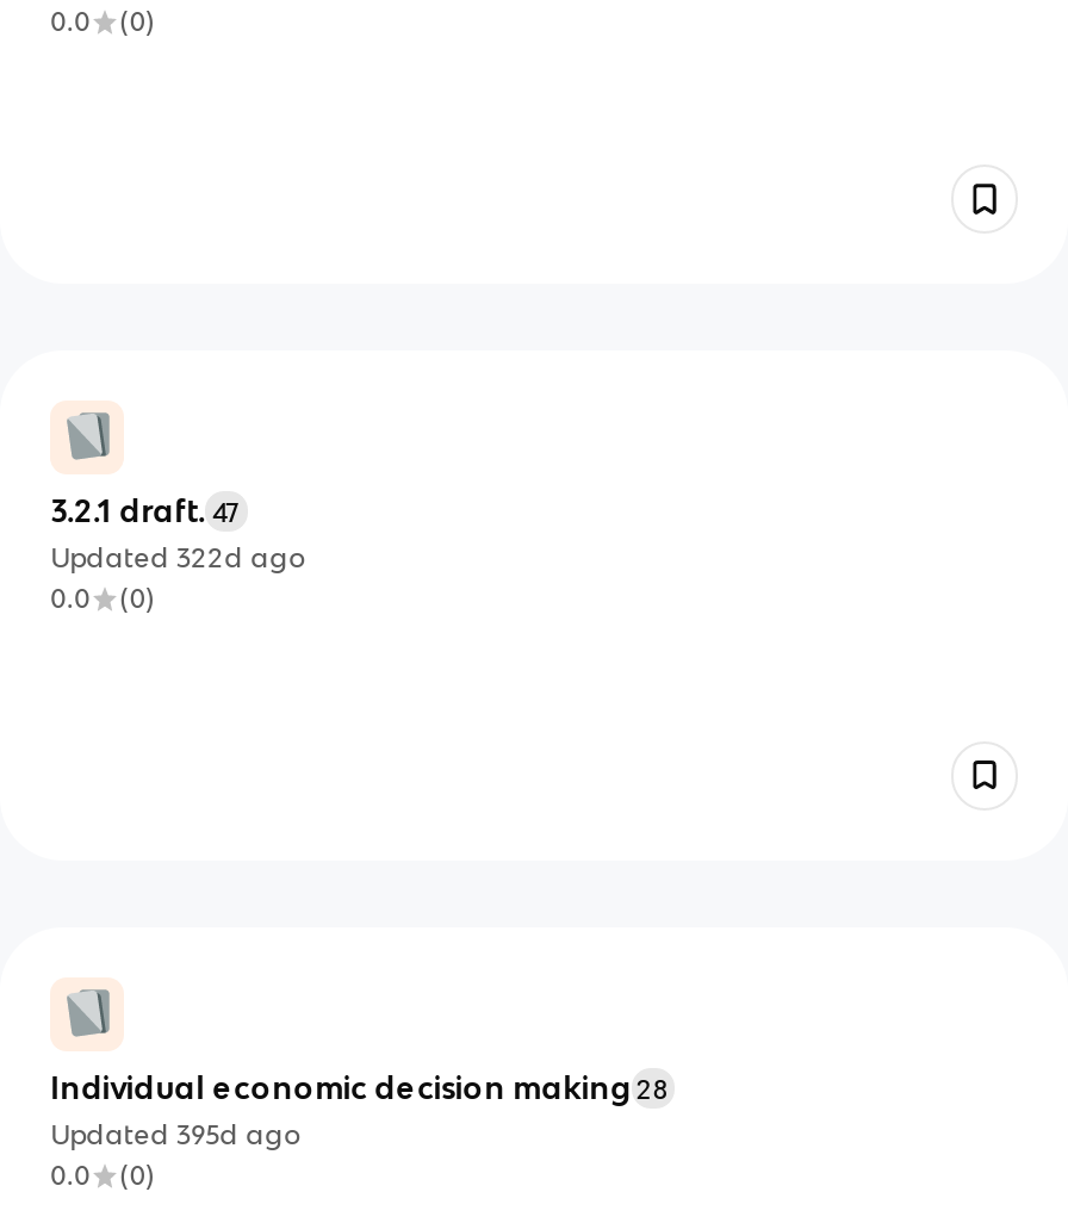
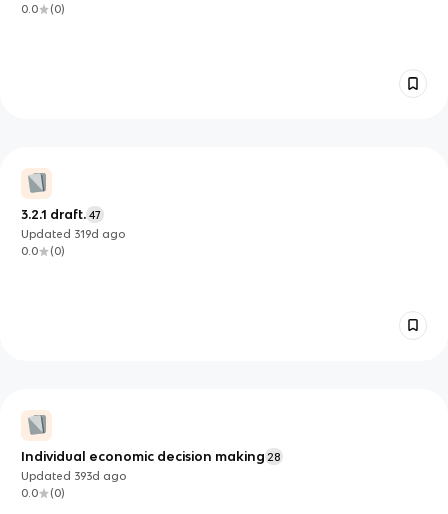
- Updated 322d ago
+ Updated 319d ago

- Updated 395d ago
+ Updated 393d ago
